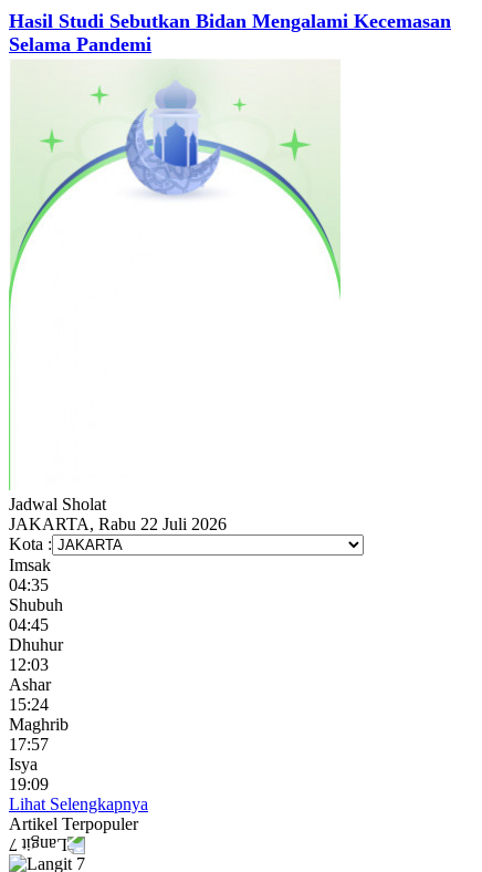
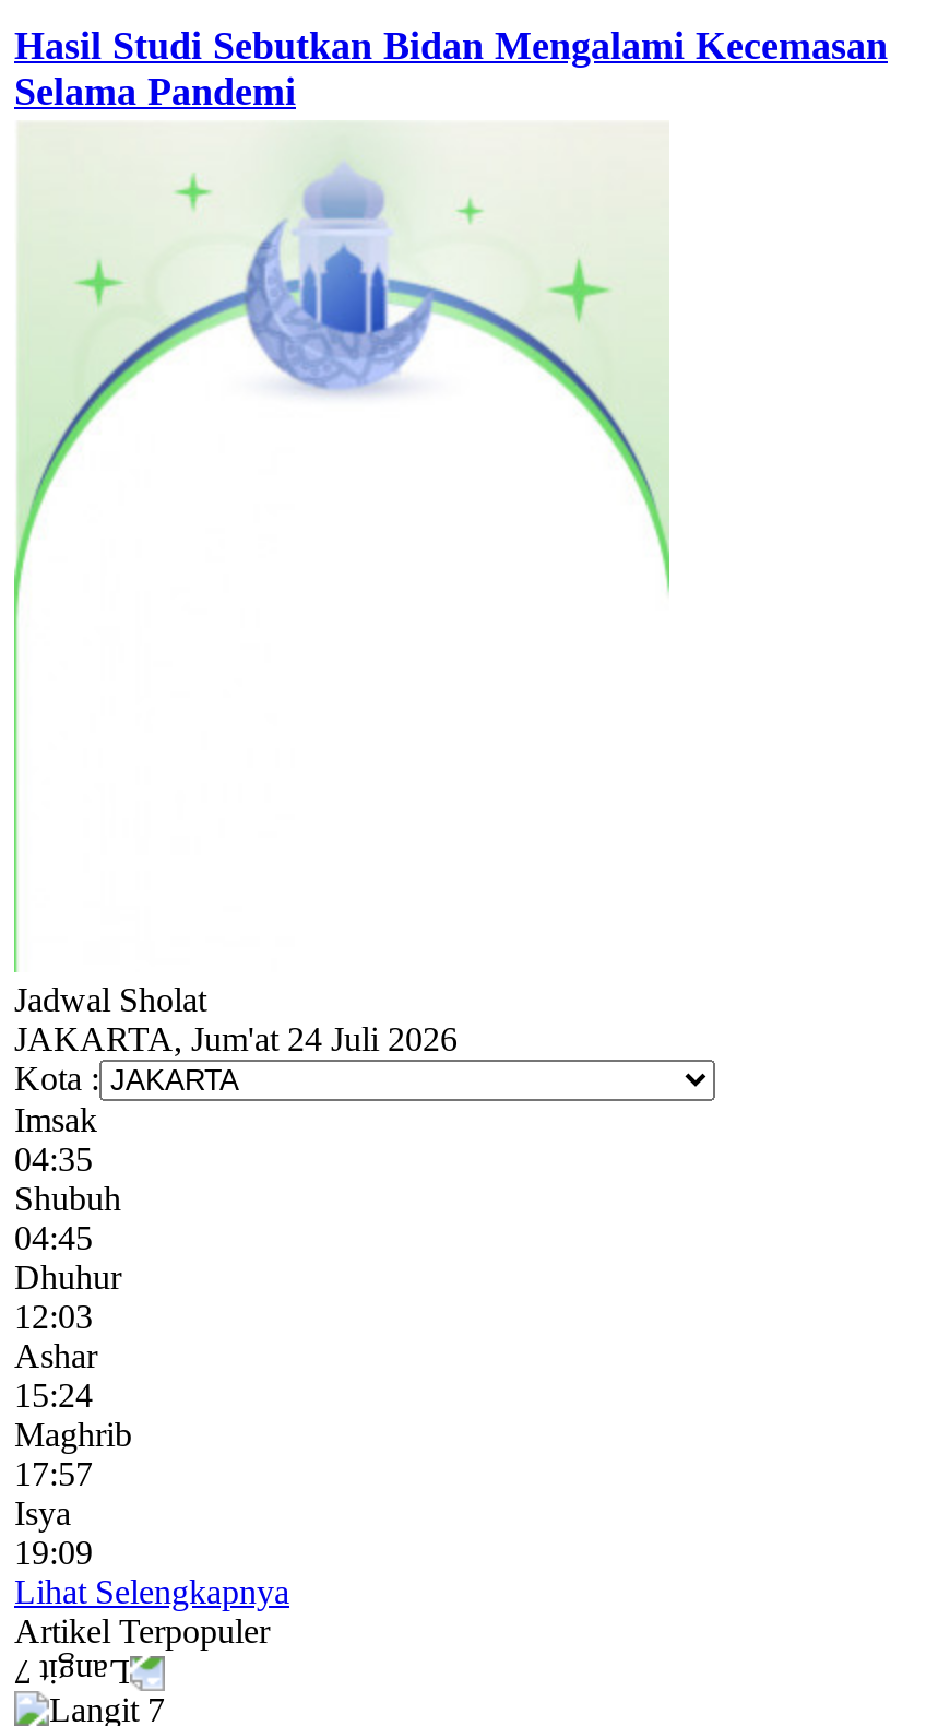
- JAKARTA, Rabu 22 Juli 2026
+ JAKARTA, Jum'at 24 Juli 2026
